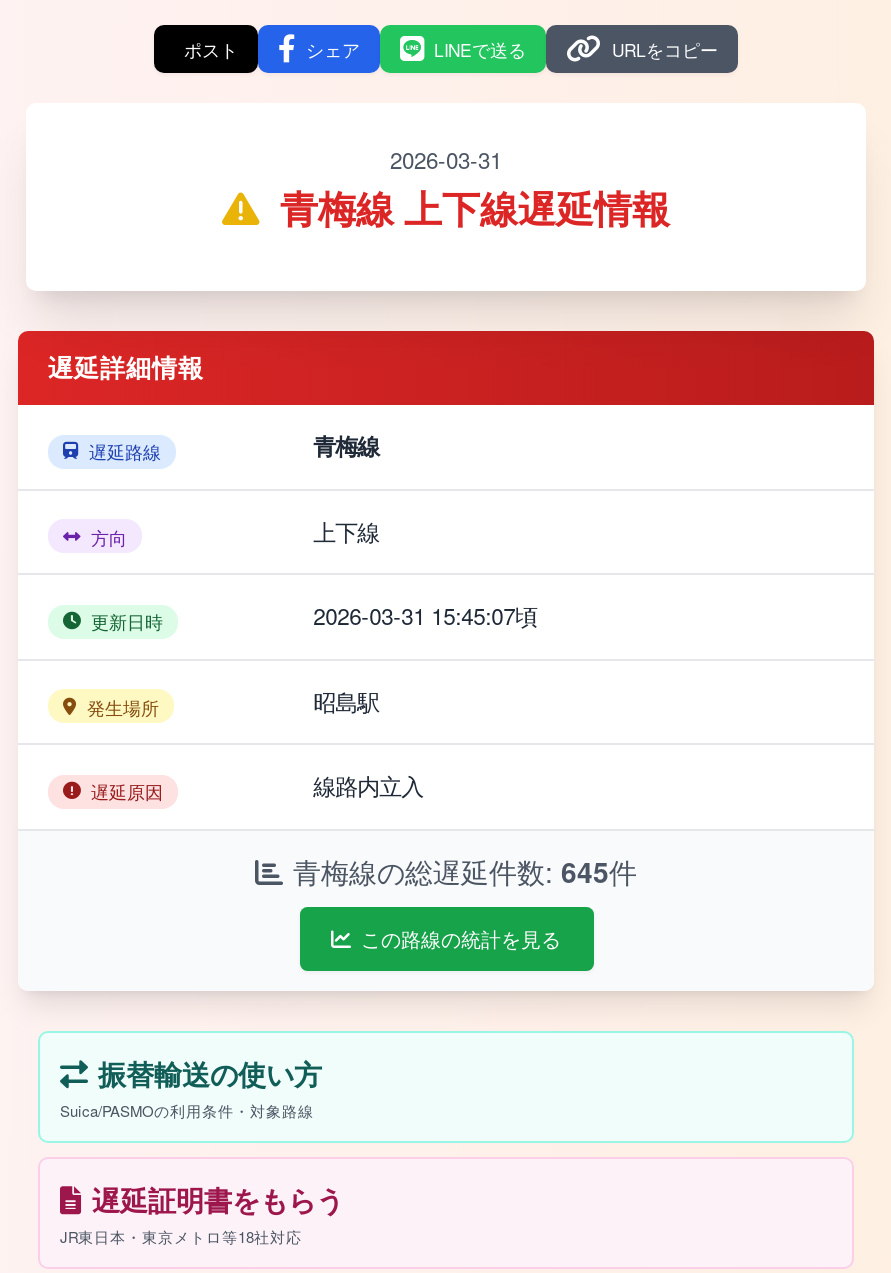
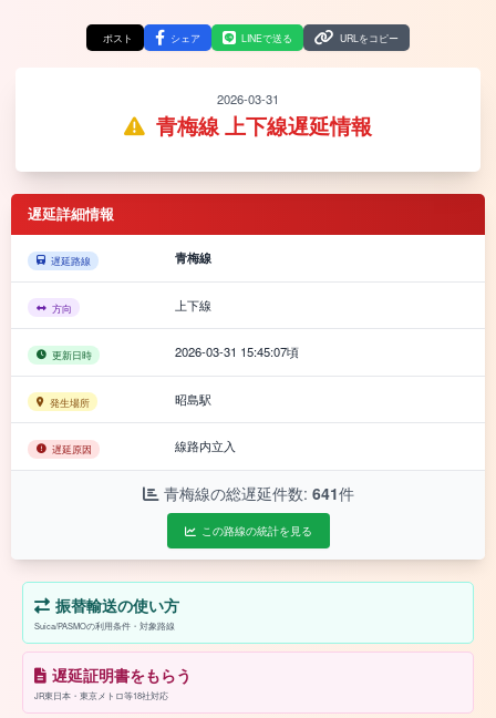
- 青梅線の総遅延件数: 645件
+ 青梅線の総遅延件数: 641件
